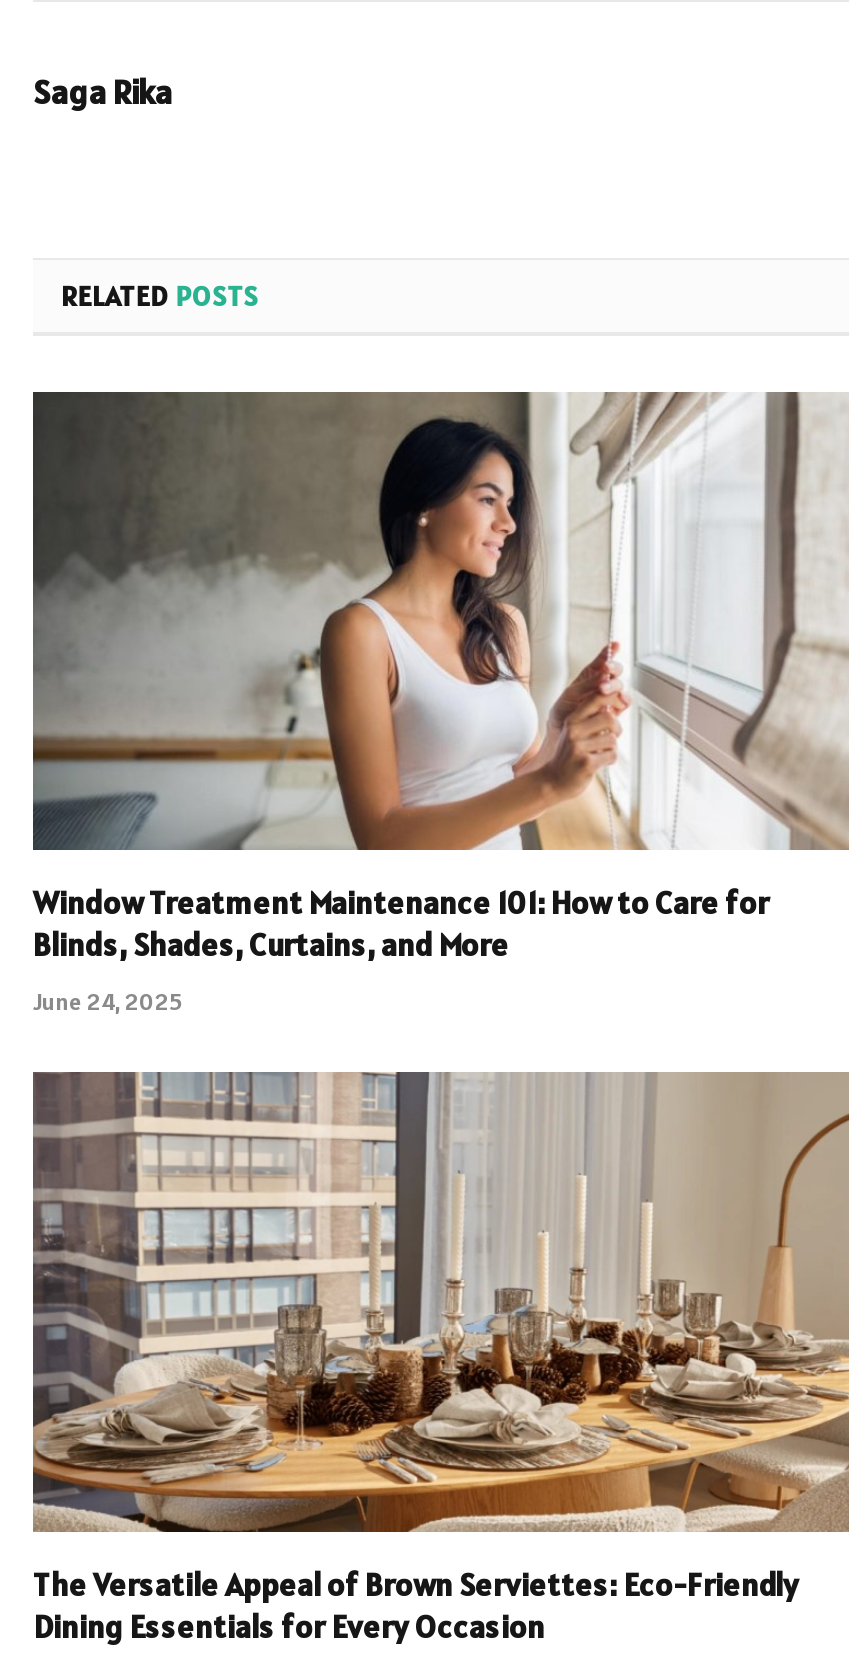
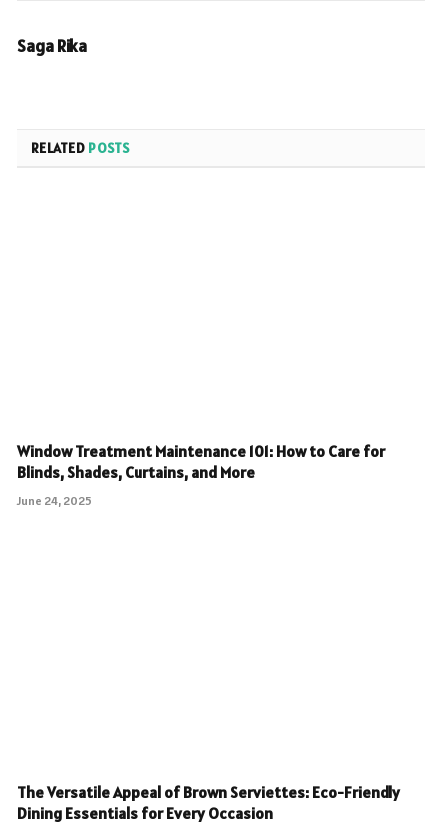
- [image]

- [image]
